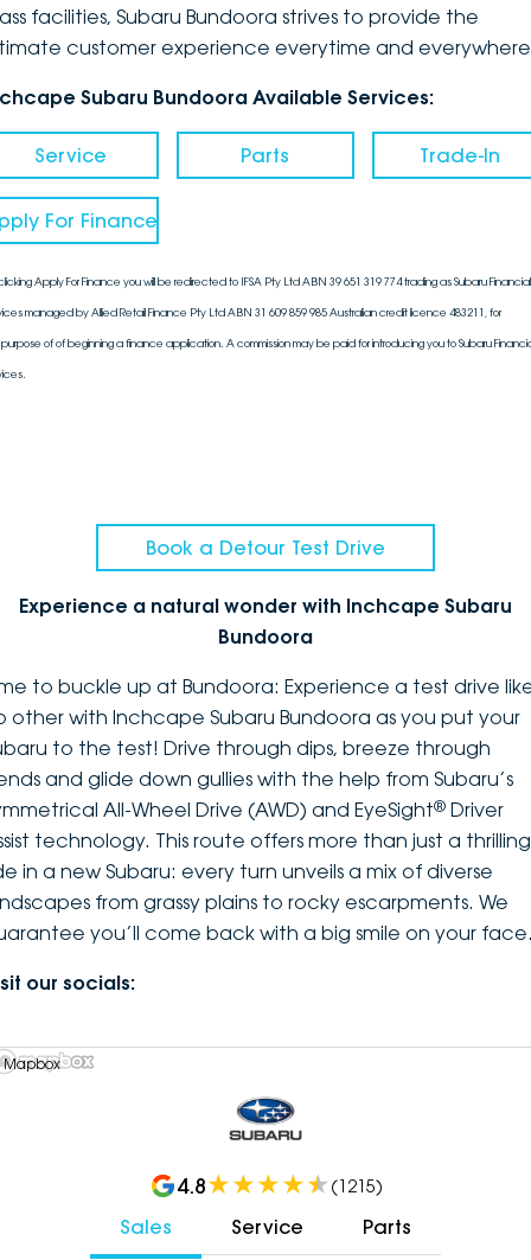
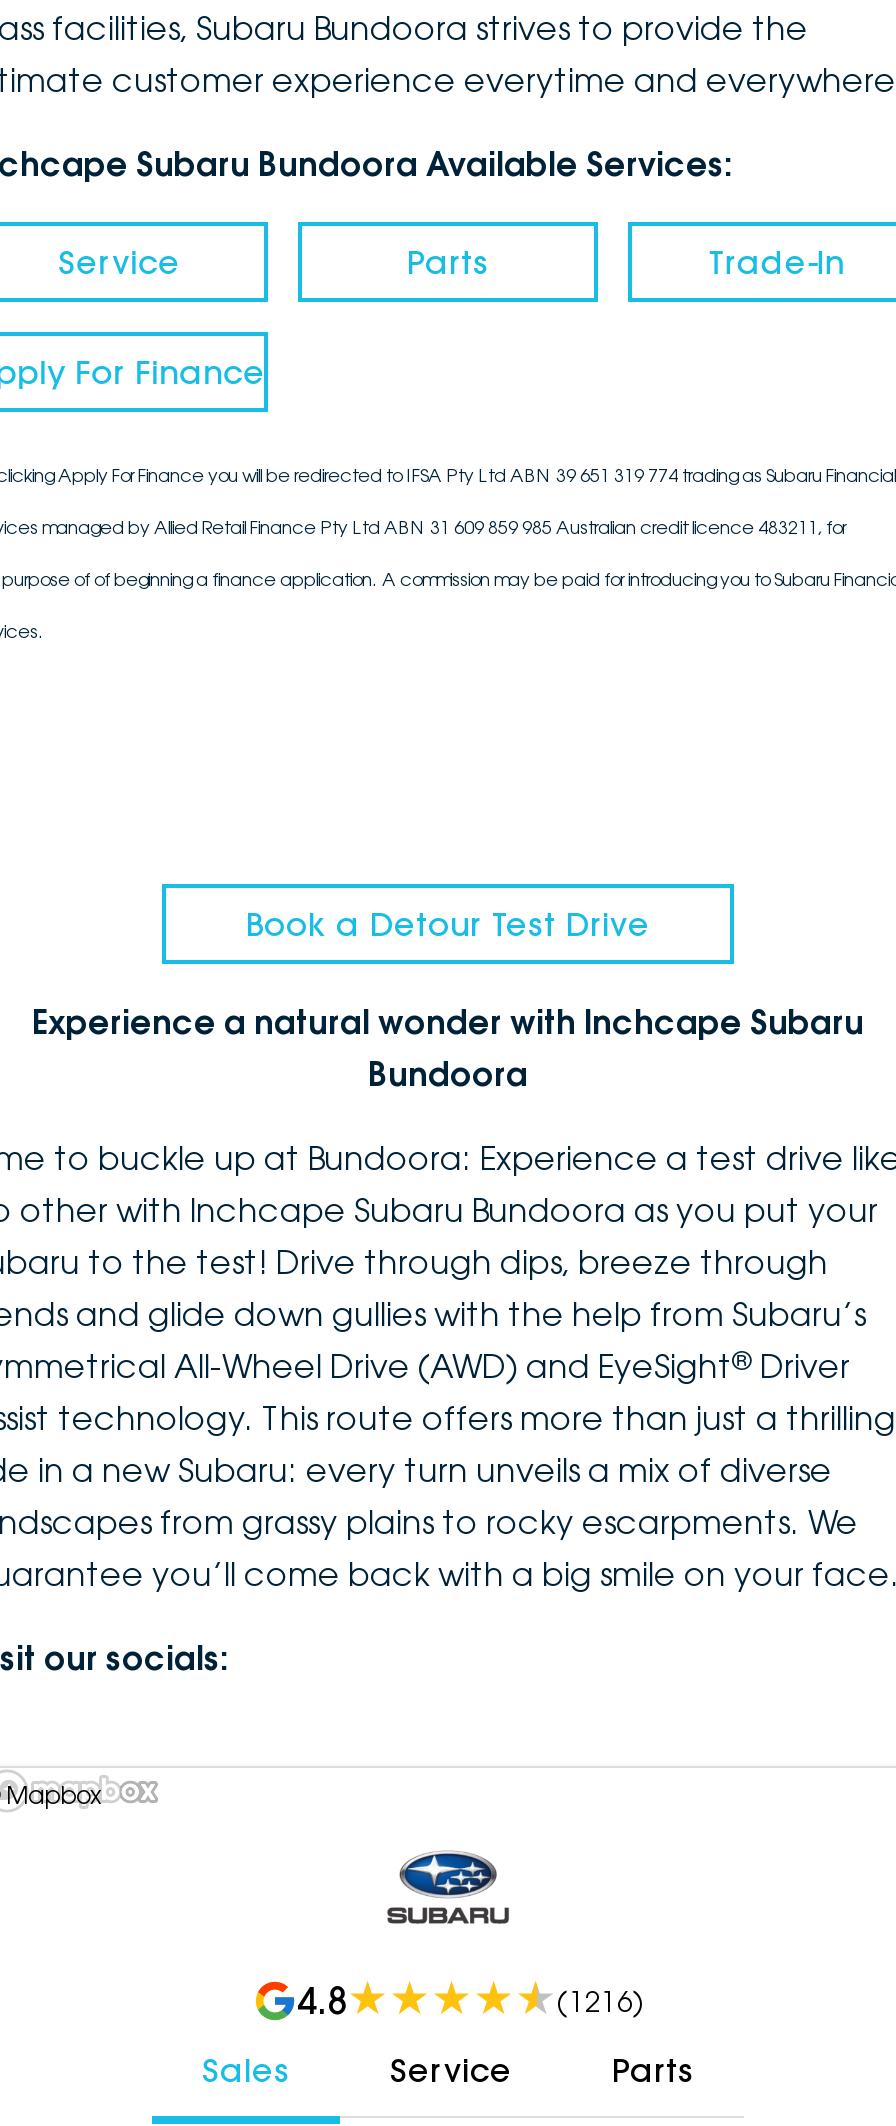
- (1215)
+ (1216)
